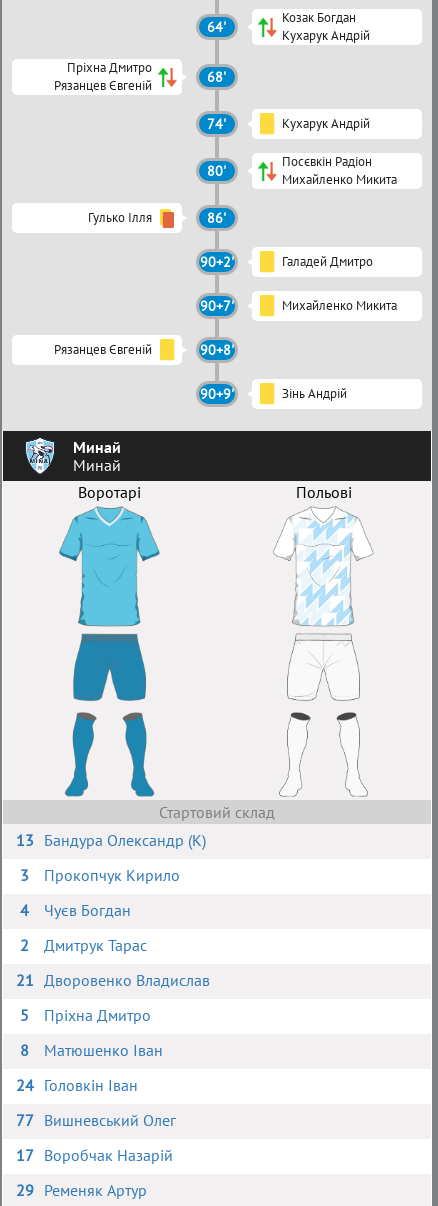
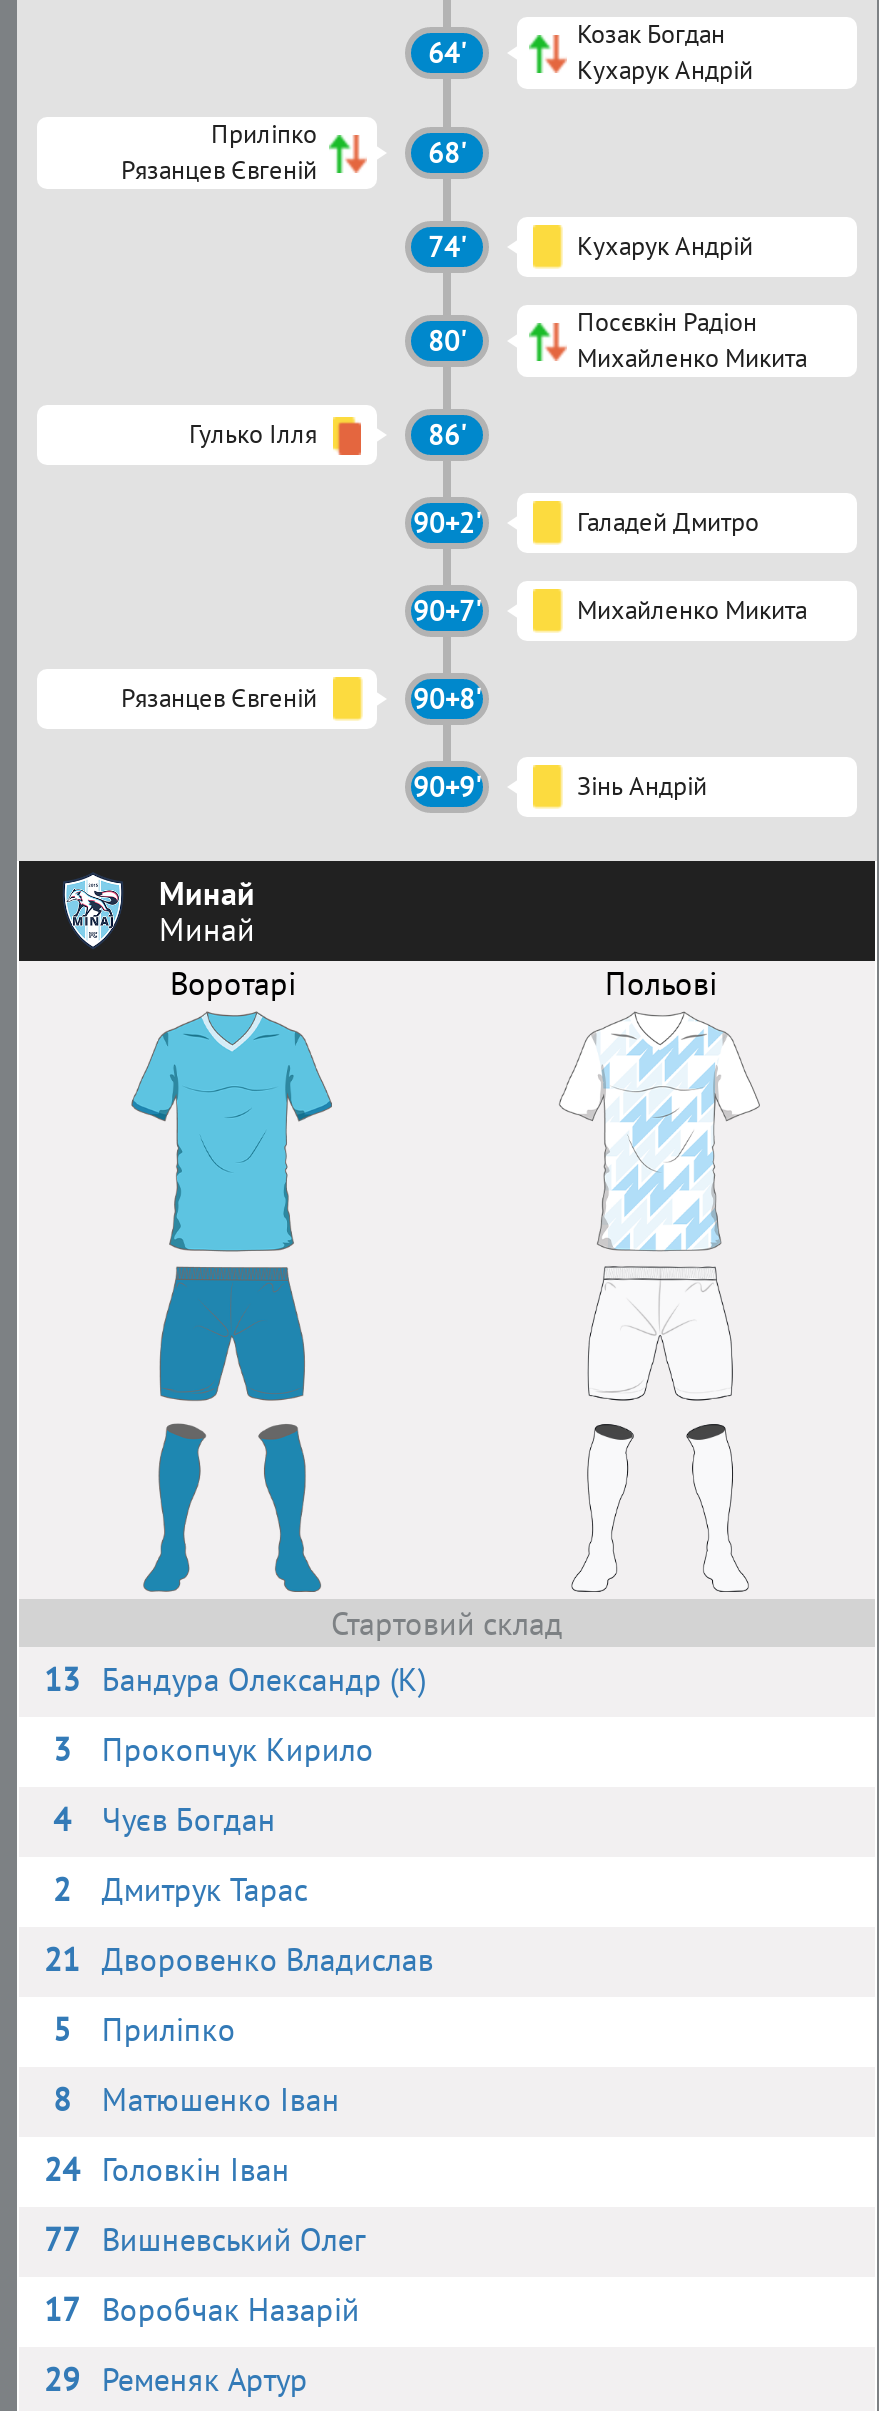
- Пріхна Дмитро
+ Приліпко

- Пріхна Дмитро
+ Приліпко
